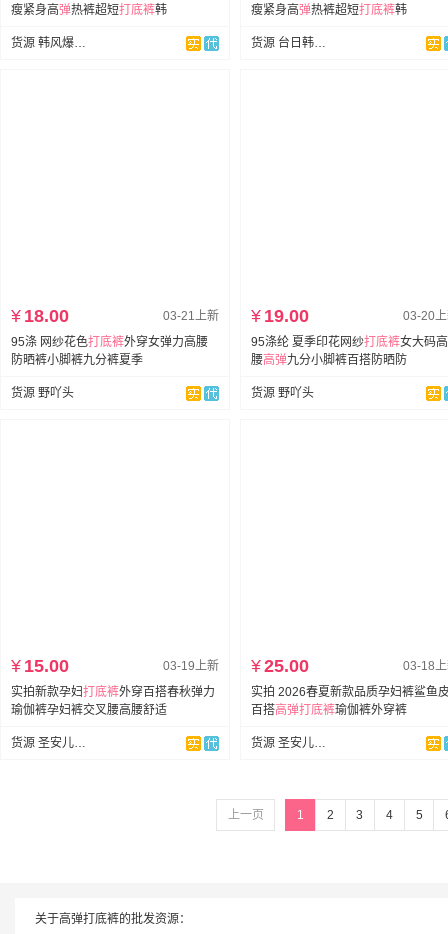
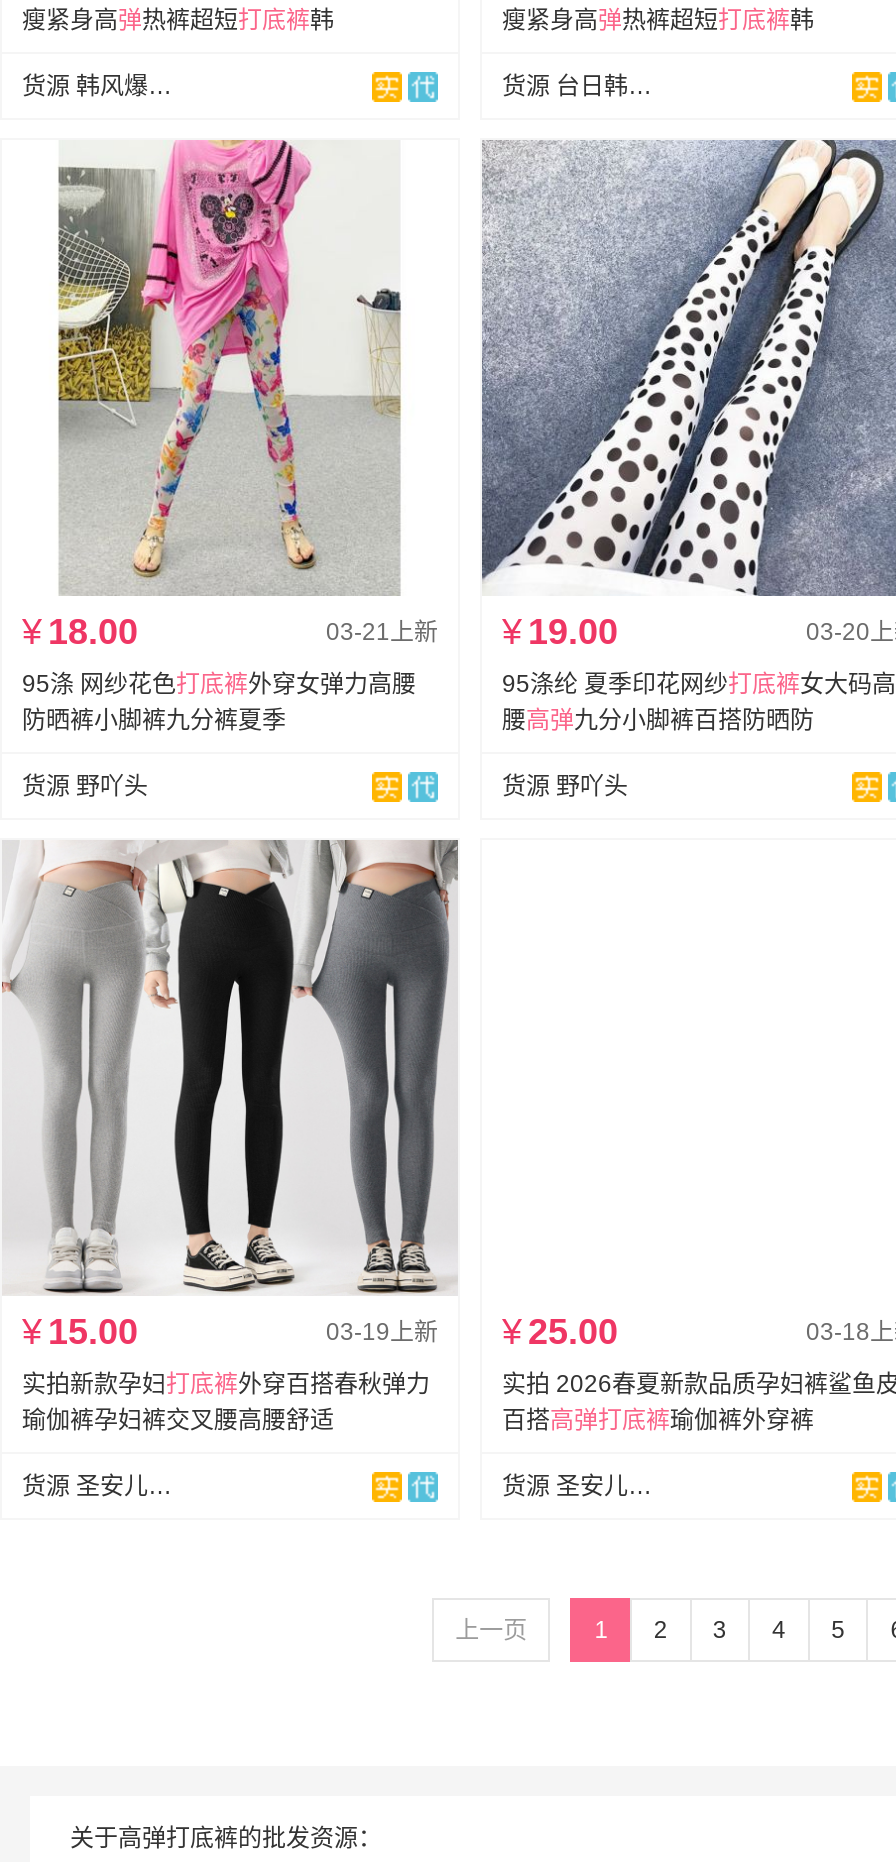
+ [image]

+ [image]

+ [image]
